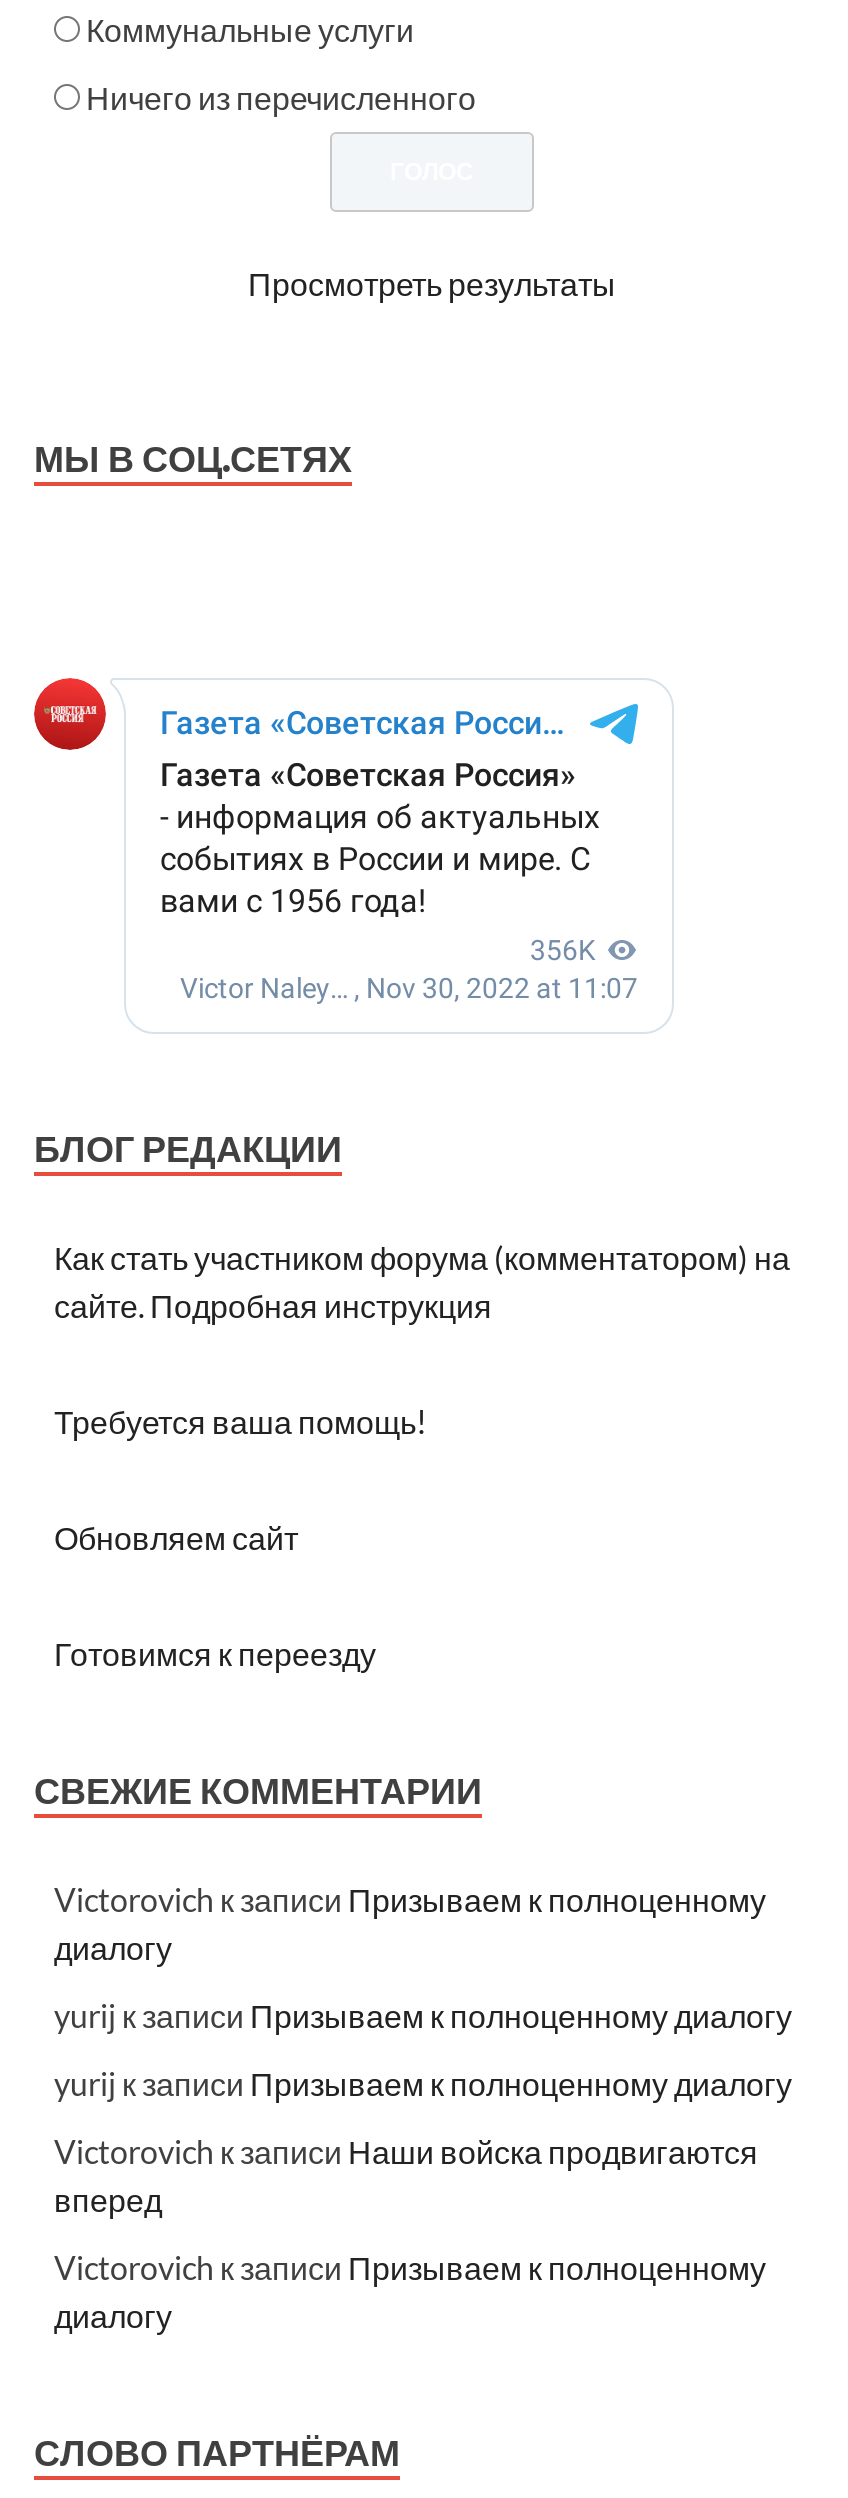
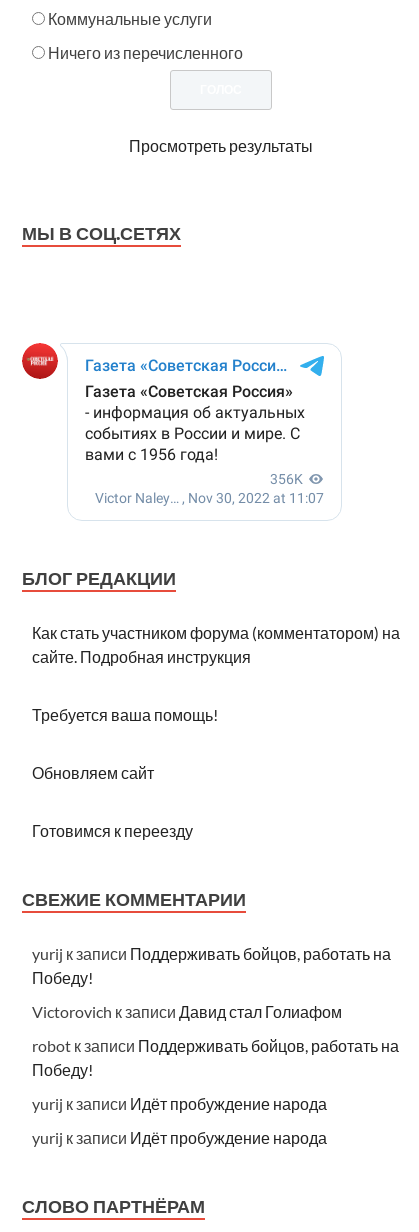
- Victorovich к записи Призываем к полноценному
- диалогу
+ yurij к записи Поддерживать бойцов, работать на
+ Победу!

- yurij к записи Призываем к полноценному диалогу
+ Victorovich к записи Давид стал Голиафом

- yurij к записи Призываем к полноценному диалогу
+ robot к записи Поддерживать бойцов, работать на
+ Победу!

- Victorovich к записи Наши войска продвигаются
- вперед
+ yurij к записи Идёт пробуждение народа

- Victorovich к записи Призываем к полноценному
- диалогу
+ yurij к записи Идёт пробуждение народа
